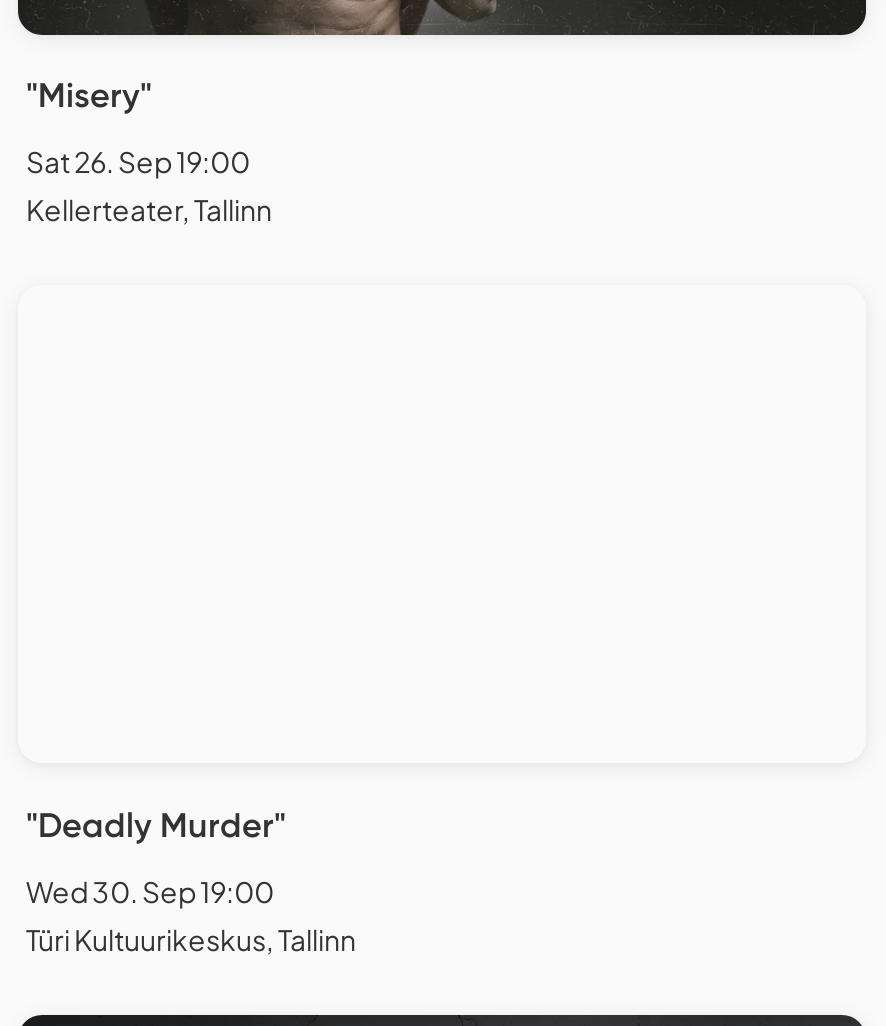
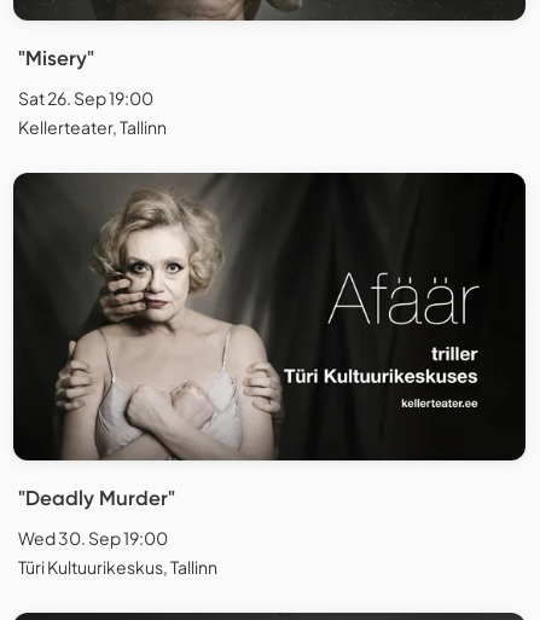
+ [image]
